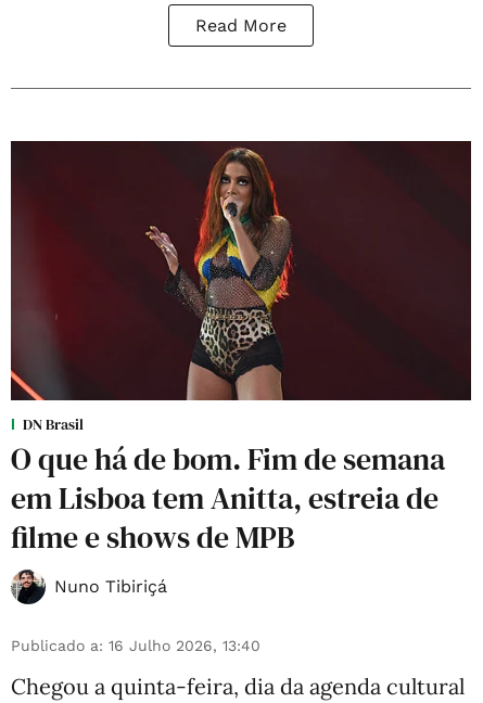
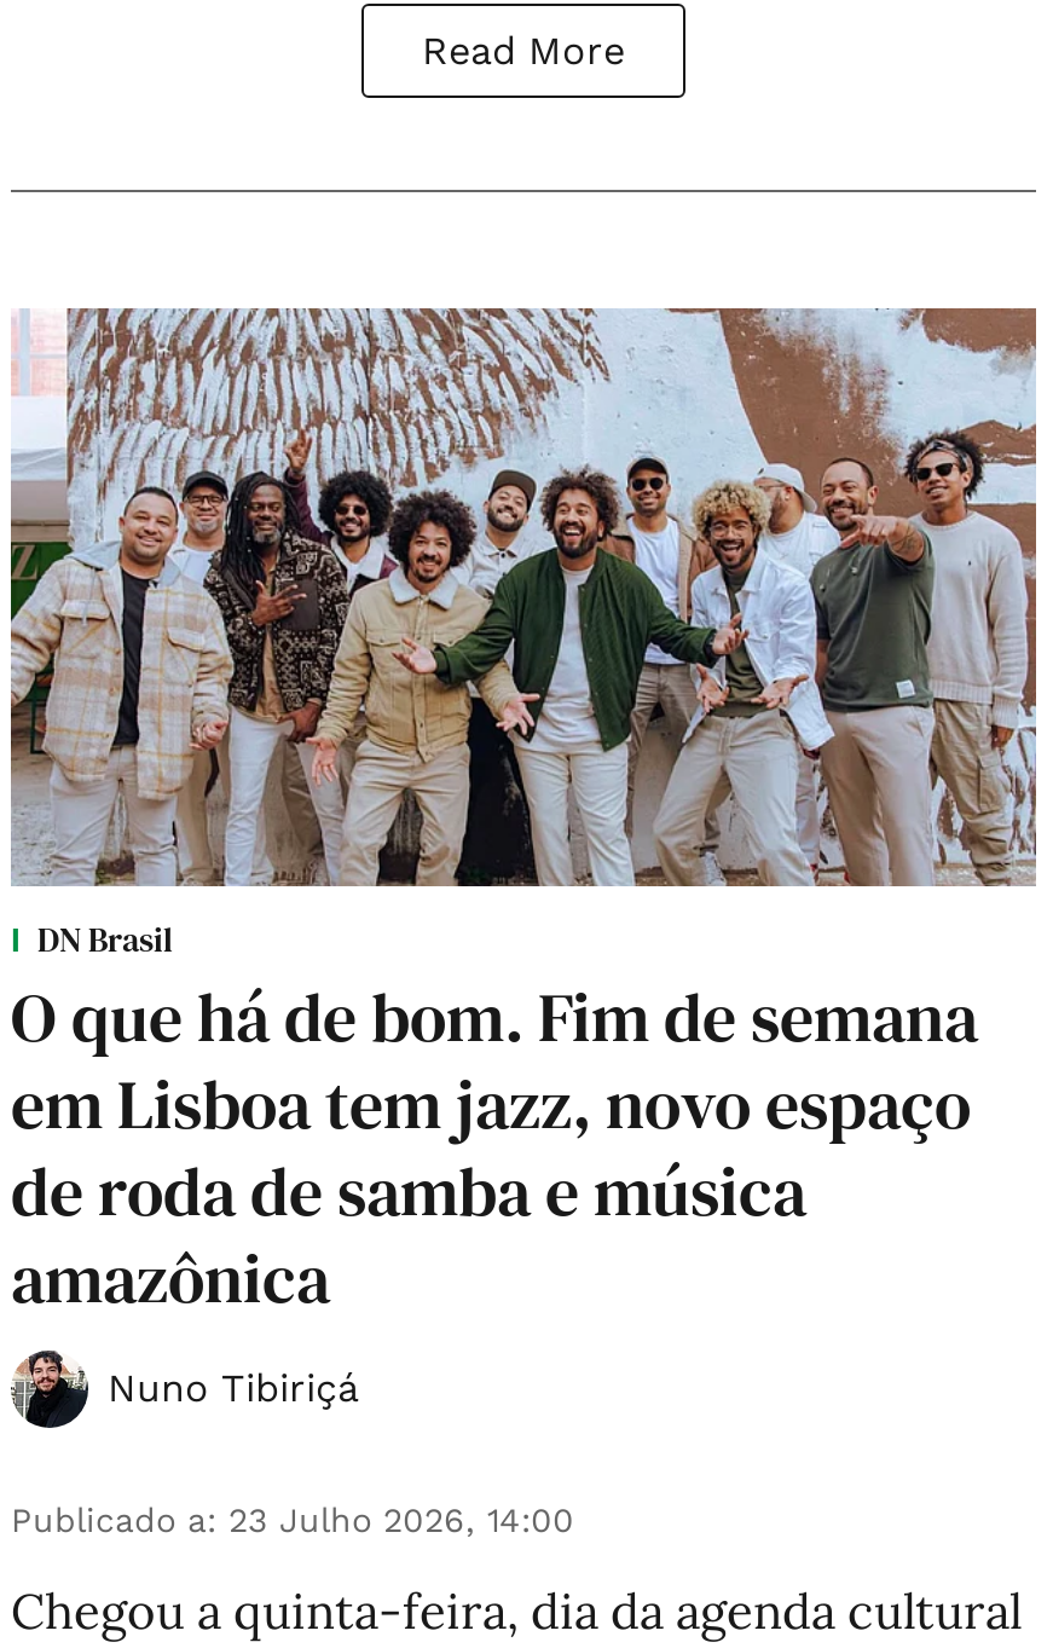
- [image]
+ [image]

- em Lisboa tem Anitta, estreia de
- filme e shows de MPB
+ em Lisboa tem jazz, novo espaço
+ de roda de samba e música
+ amazônica

- Publicado a: 16 Julho 2026, 13:40
+ Publicado a: 23 Julho 2026, 14:00
